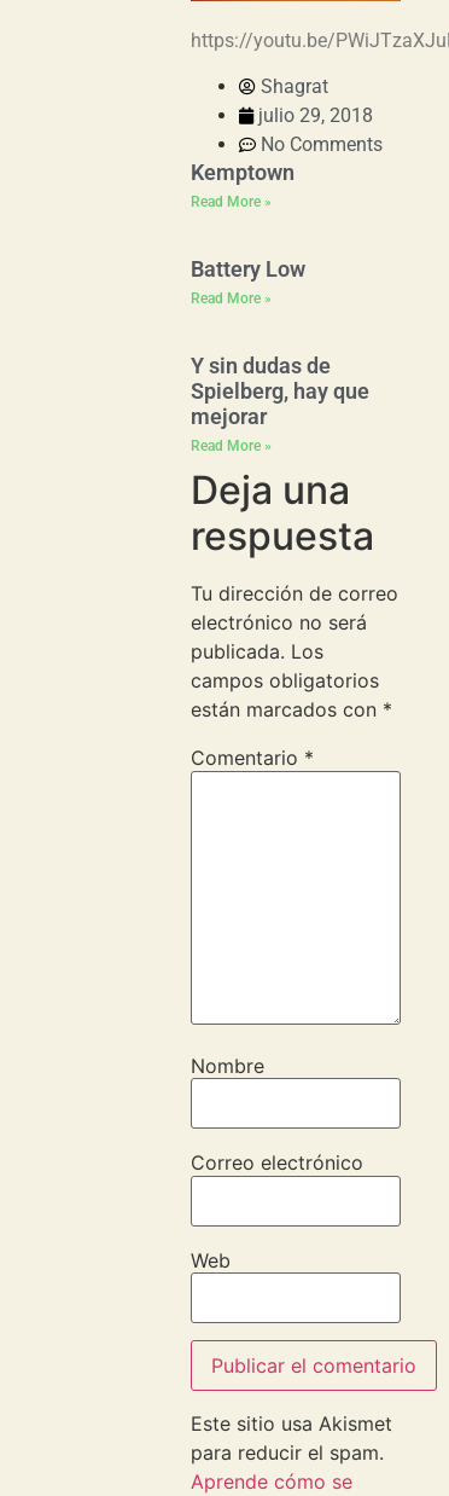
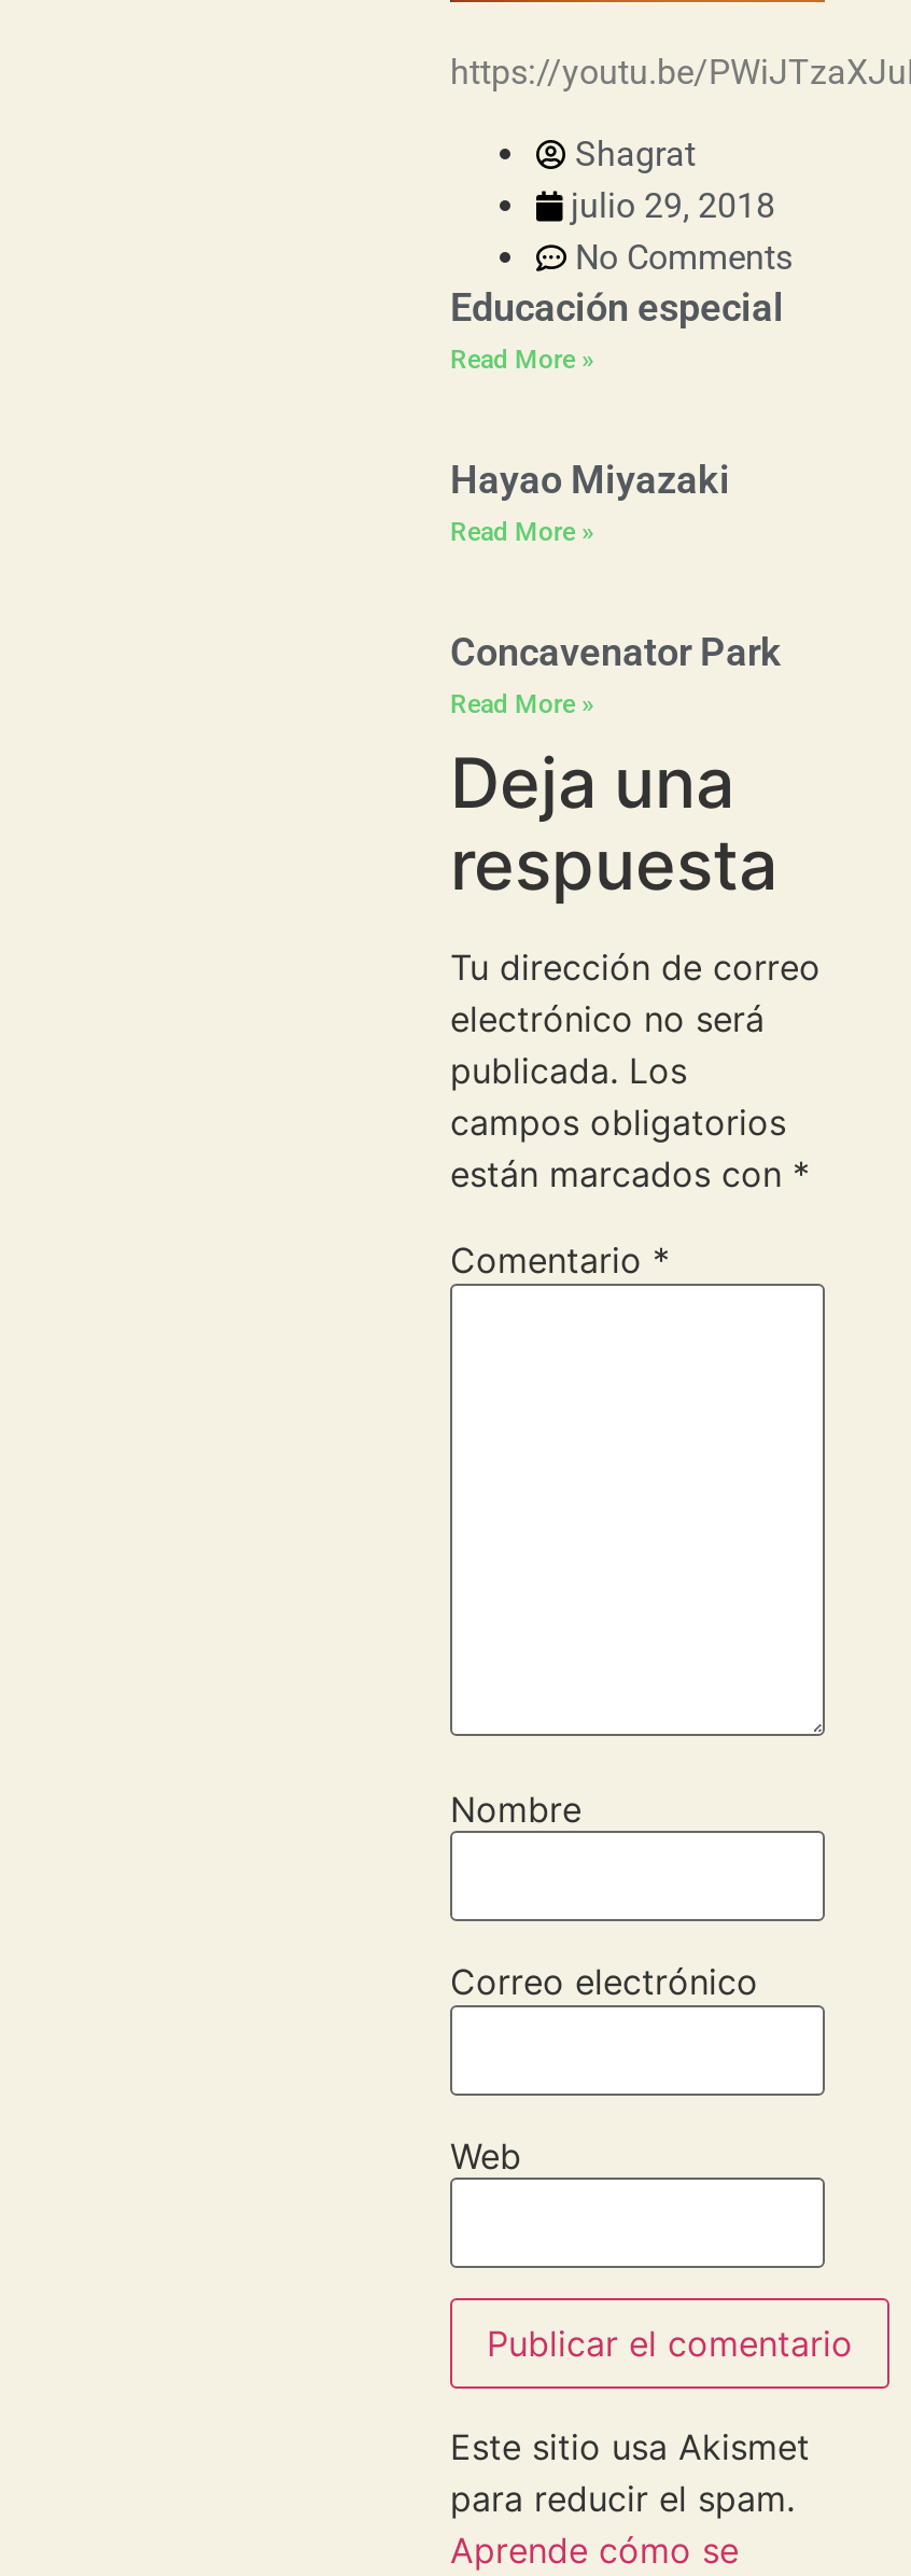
- Kemptown
+ Educación especial

- Battery Low
+ Hayao Miyazaki

- Y sin dudas de
- Spielberg, hay que
- mejorar
+ Concavenator Park
